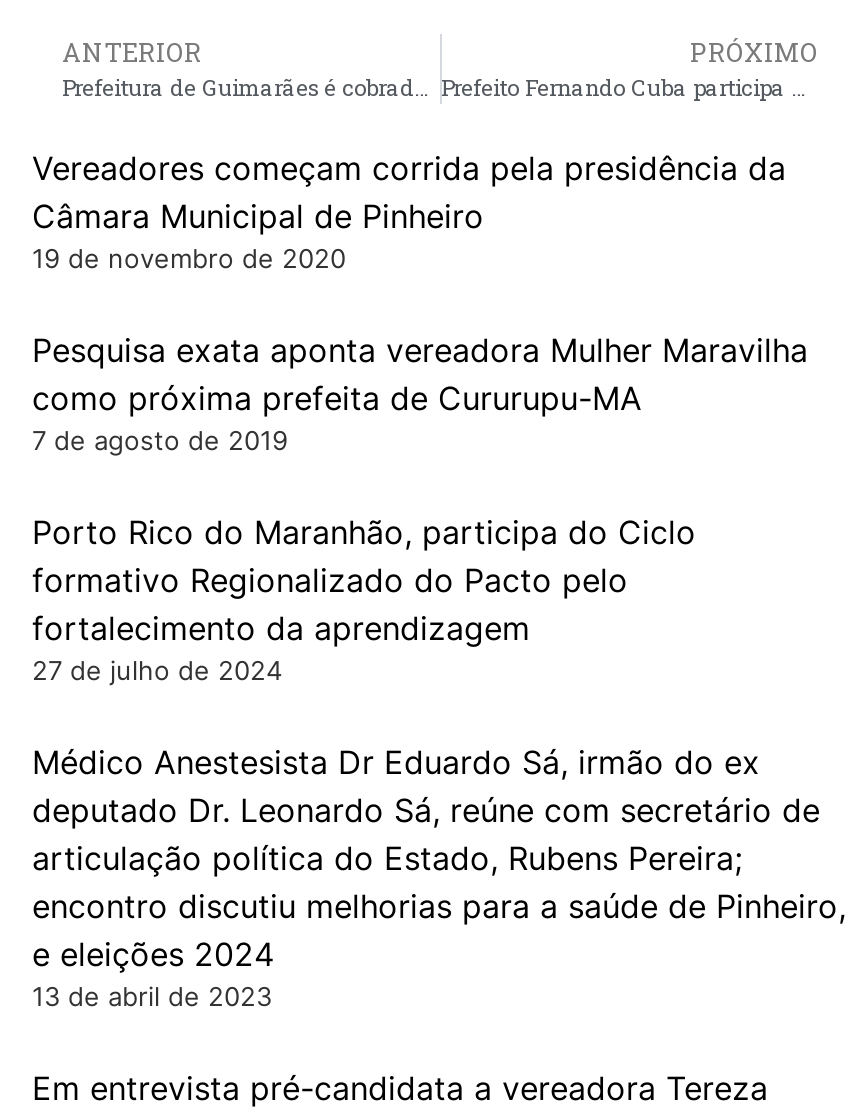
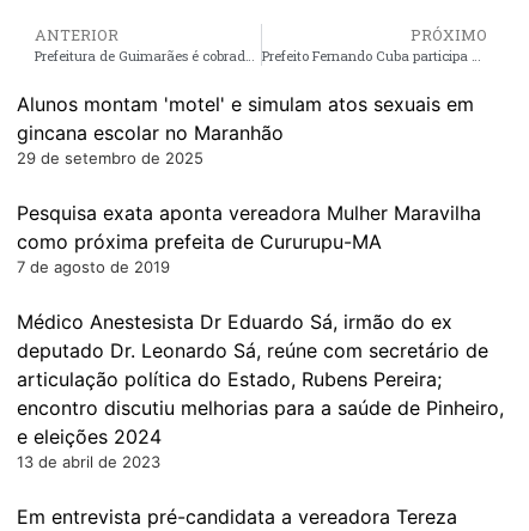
- Vereadores começam corrida pela presidência da
- Câmara Municipal de Pinheiro
- 19 de novembro de 2020
+ Alunos montam 'motel' e simulam atos sexuais em
+ gincana escolar no Maranhão
+ 29 de setembro de 2025

- Porto Rico do Maranhão, participa do Ciclo
- formativo Regionalizado do Pacto pelo
- fortalecimento da aprendizagem
- 27 de julho de 2024
